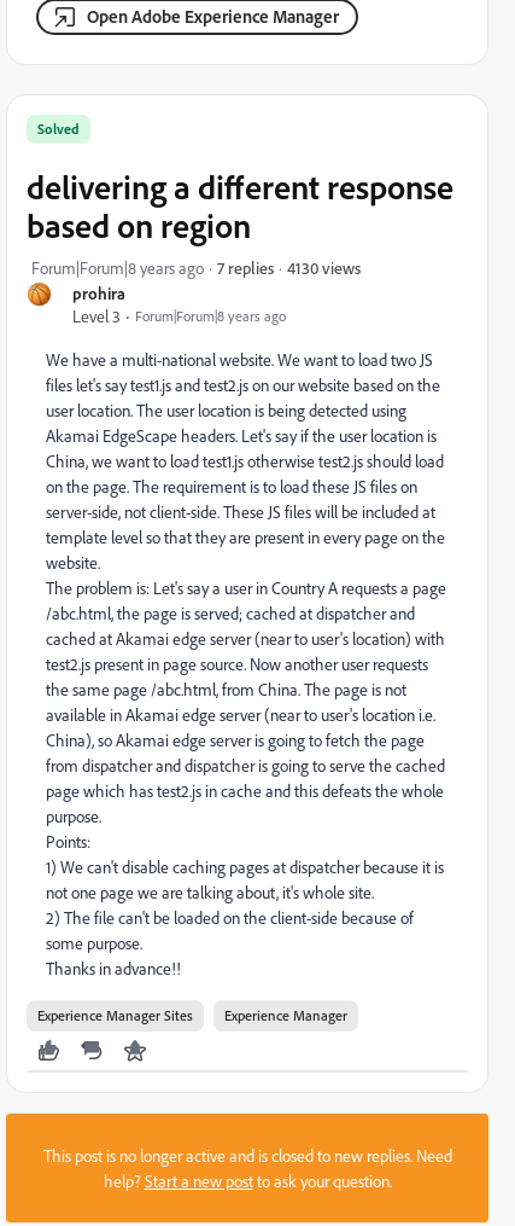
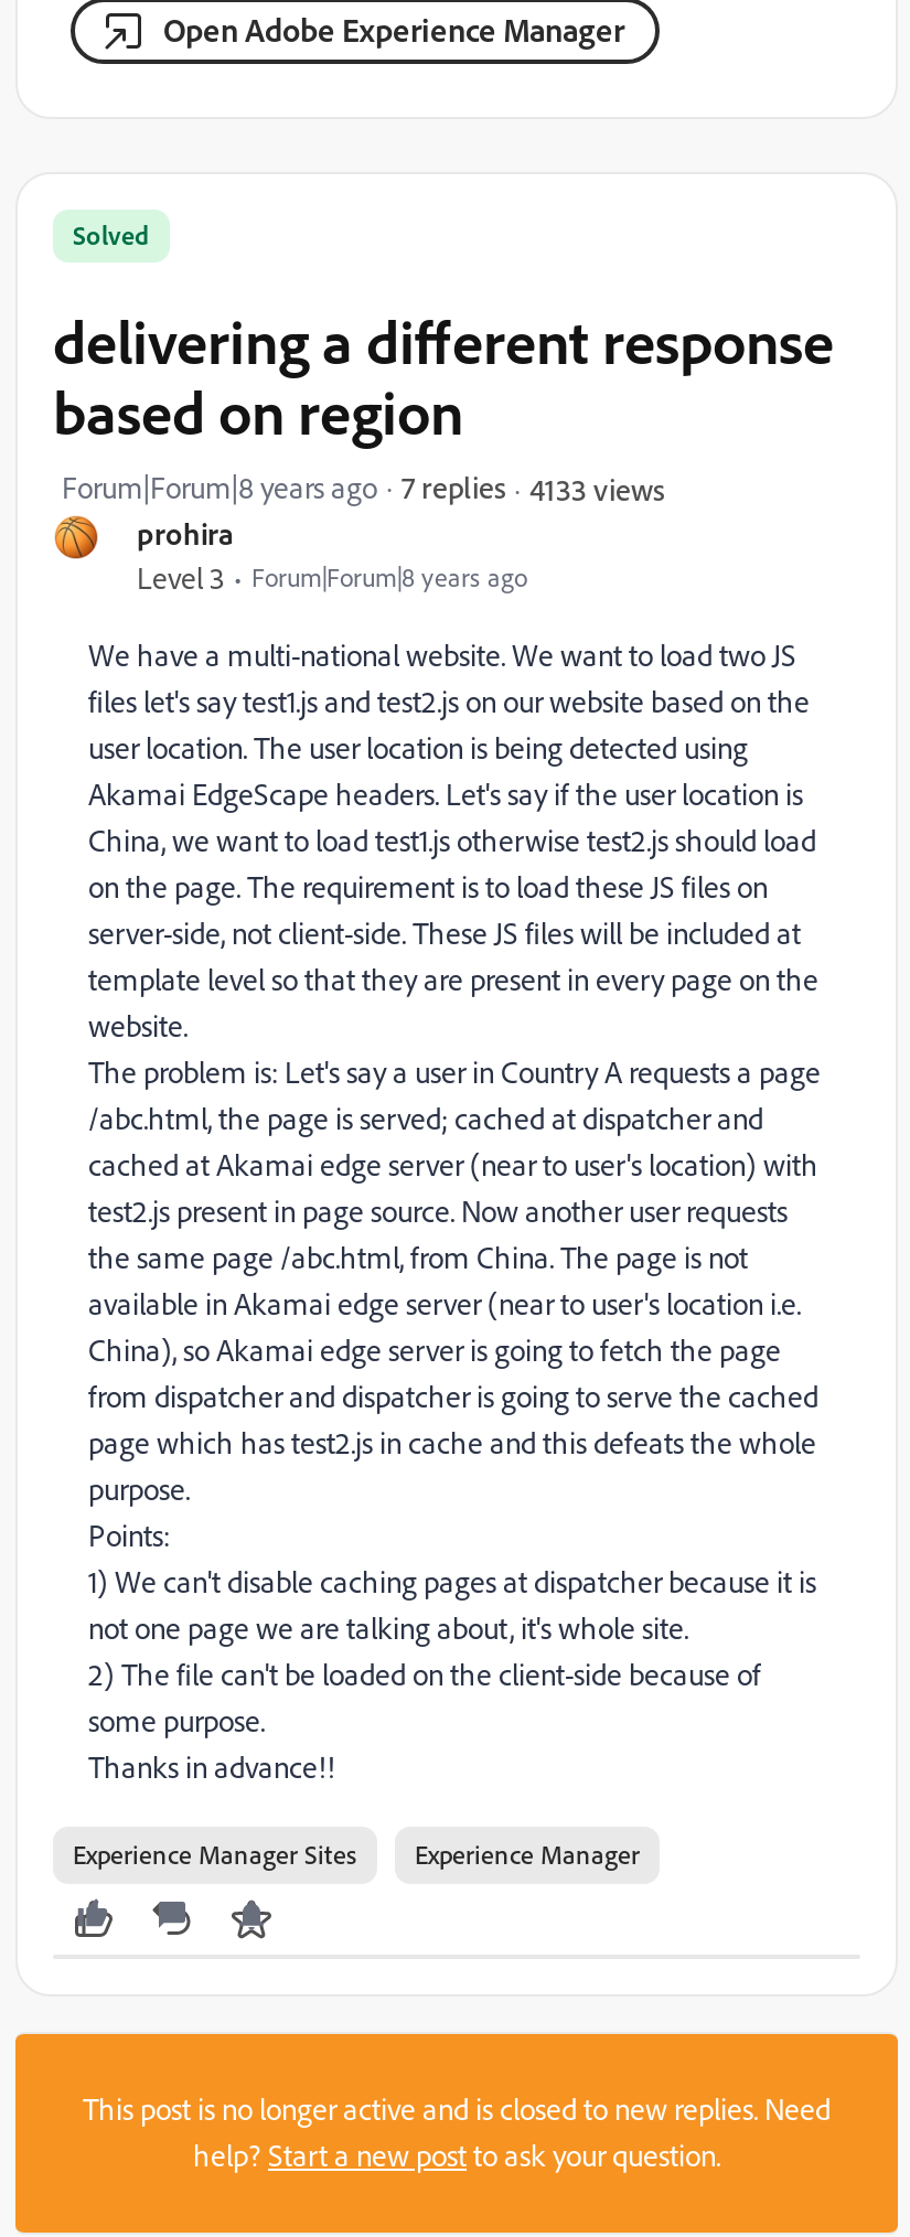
- 4130 views
+ 4133 views
